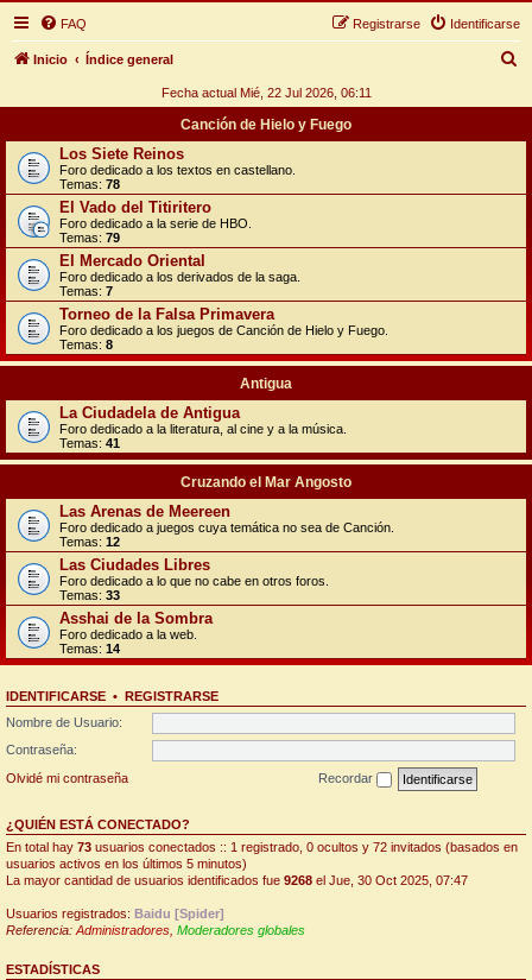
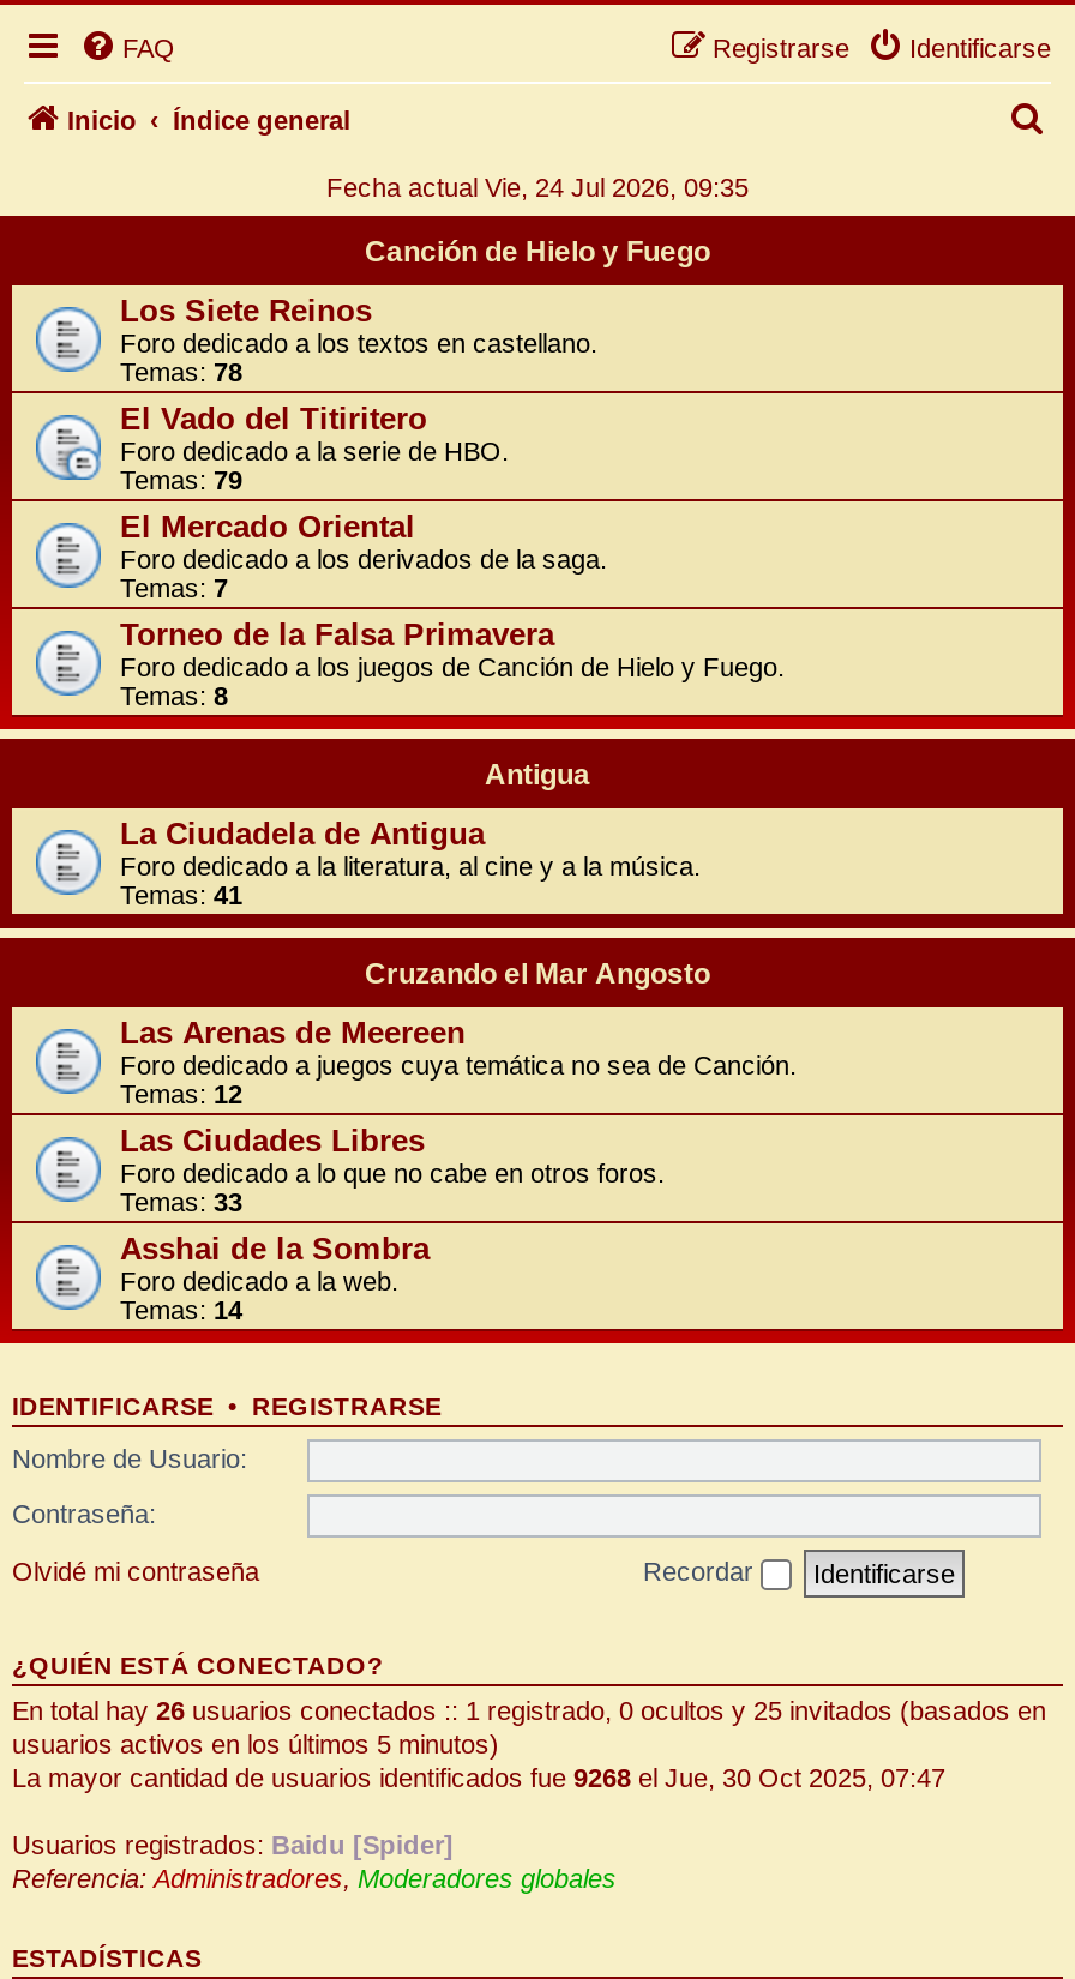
- Fecha actual Mié, 22 Jul 2026, 06:11
+ Fecha actual Vie, 24 Jul 2026, 09:35

- En total hay 73 usuarios conectados :: 1 registrado, 0 ocultos y 72 invitados (basados en
+ En total hay 26 usuarios conectados :: 1 registrado, 0 ocultos y 25 invitados (basados en
